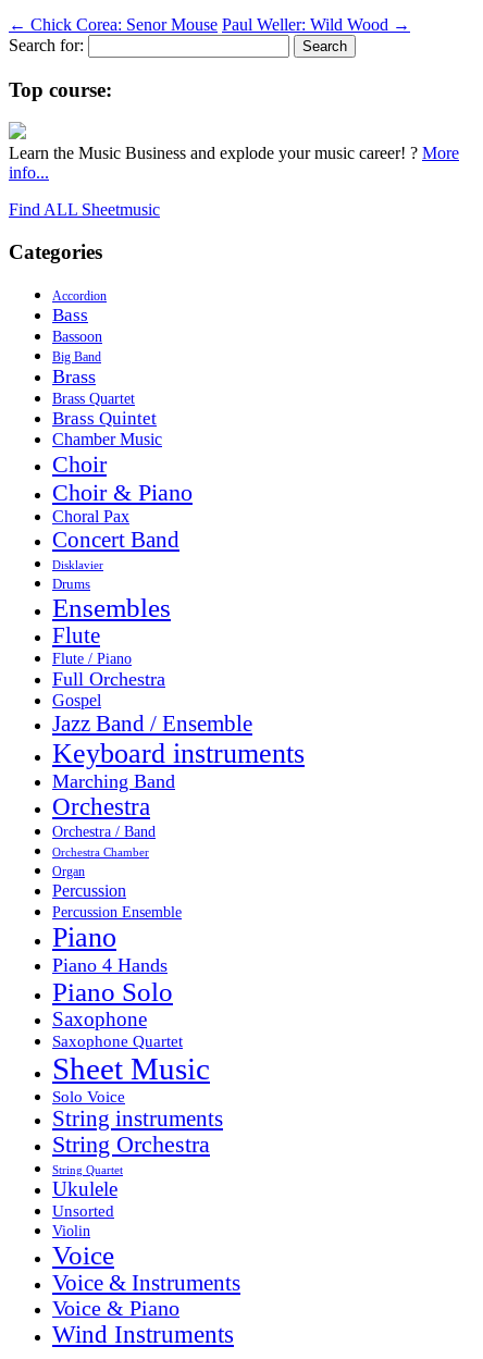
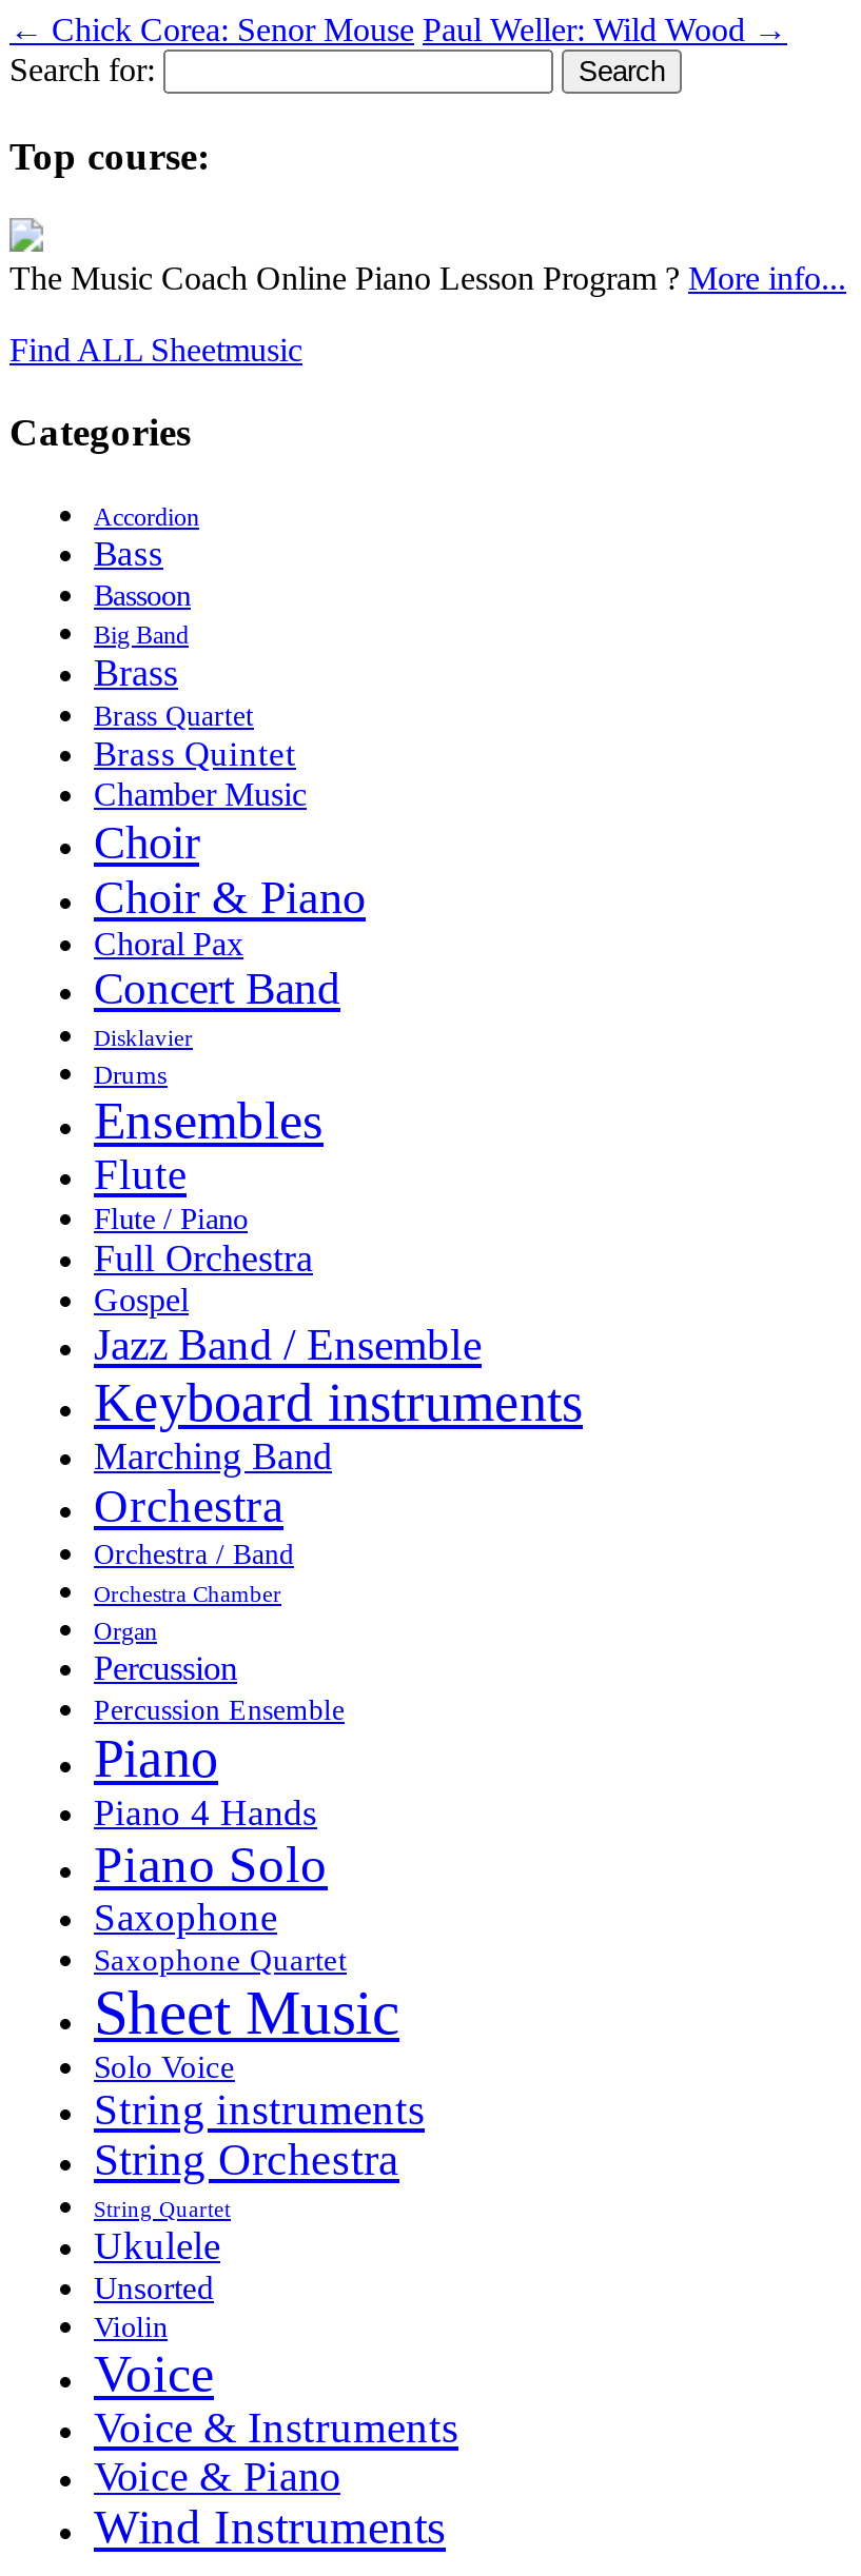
- Learn the Music Business and explode your music career! ? More
- info...
+ The Music Coach Online Piano Lesson Program ? More info...
